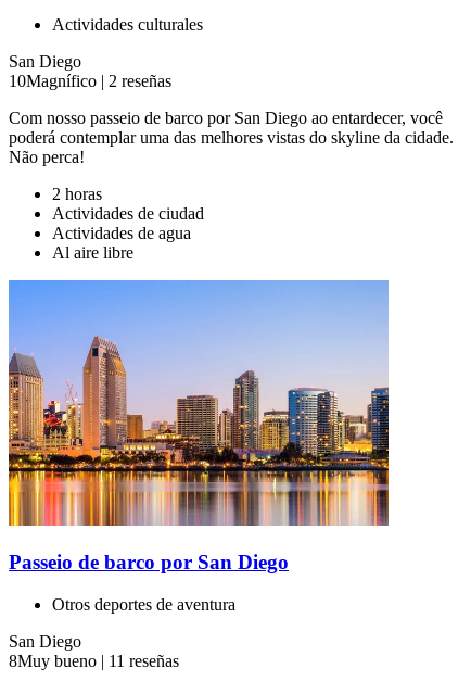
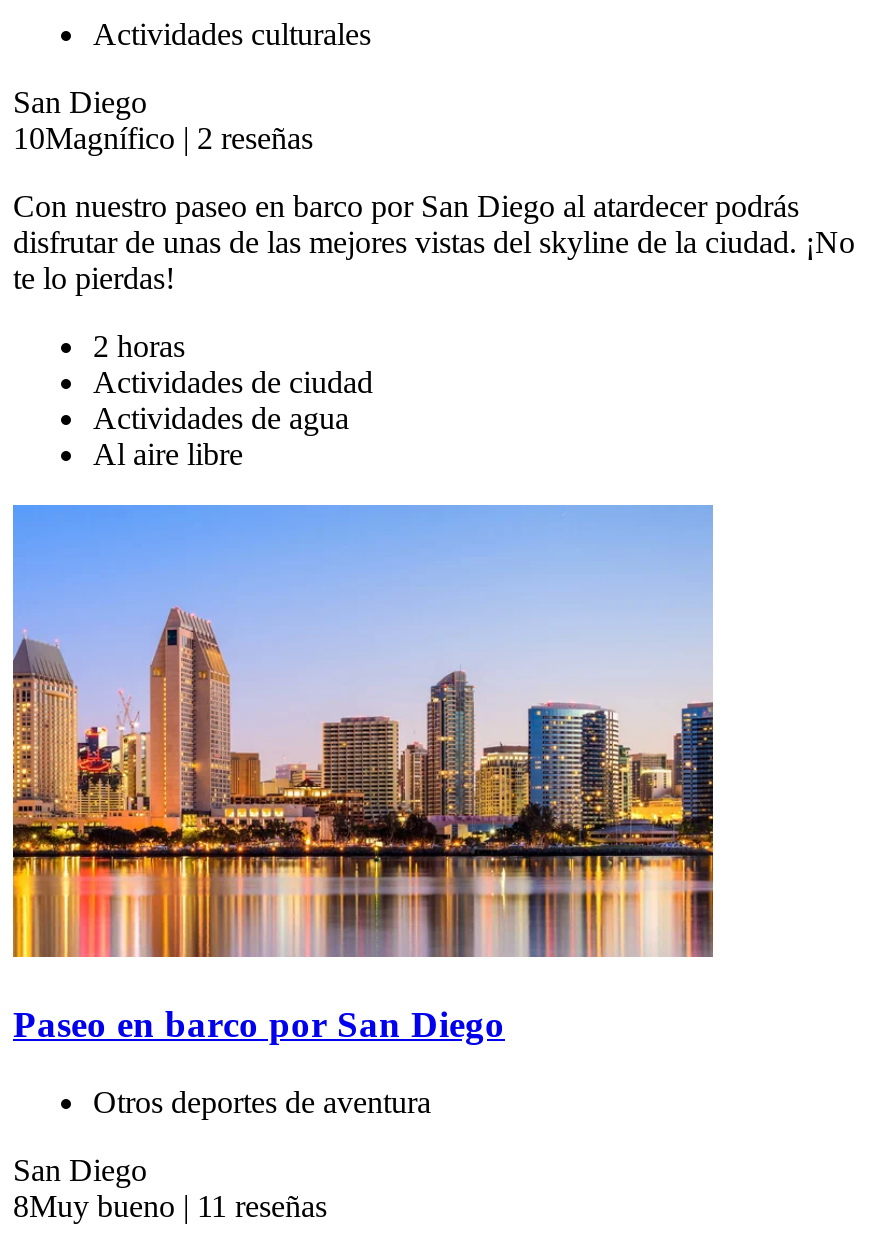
- Com nosso passeio de barco por San Diego ao entardecer, você
- poderá contemplar uma das melhores vistas do skyline da cidade.
- Não perca!
+ Con nuestro paseo en barco por San Diego al atardecer podrás
+ disfrutar de unas de las mejores vistas del skyline de la ciudad. ¡No
+ te lo pierdas!

- Passeio de barco por San Diego
+ Paseo en barco por San Diego
